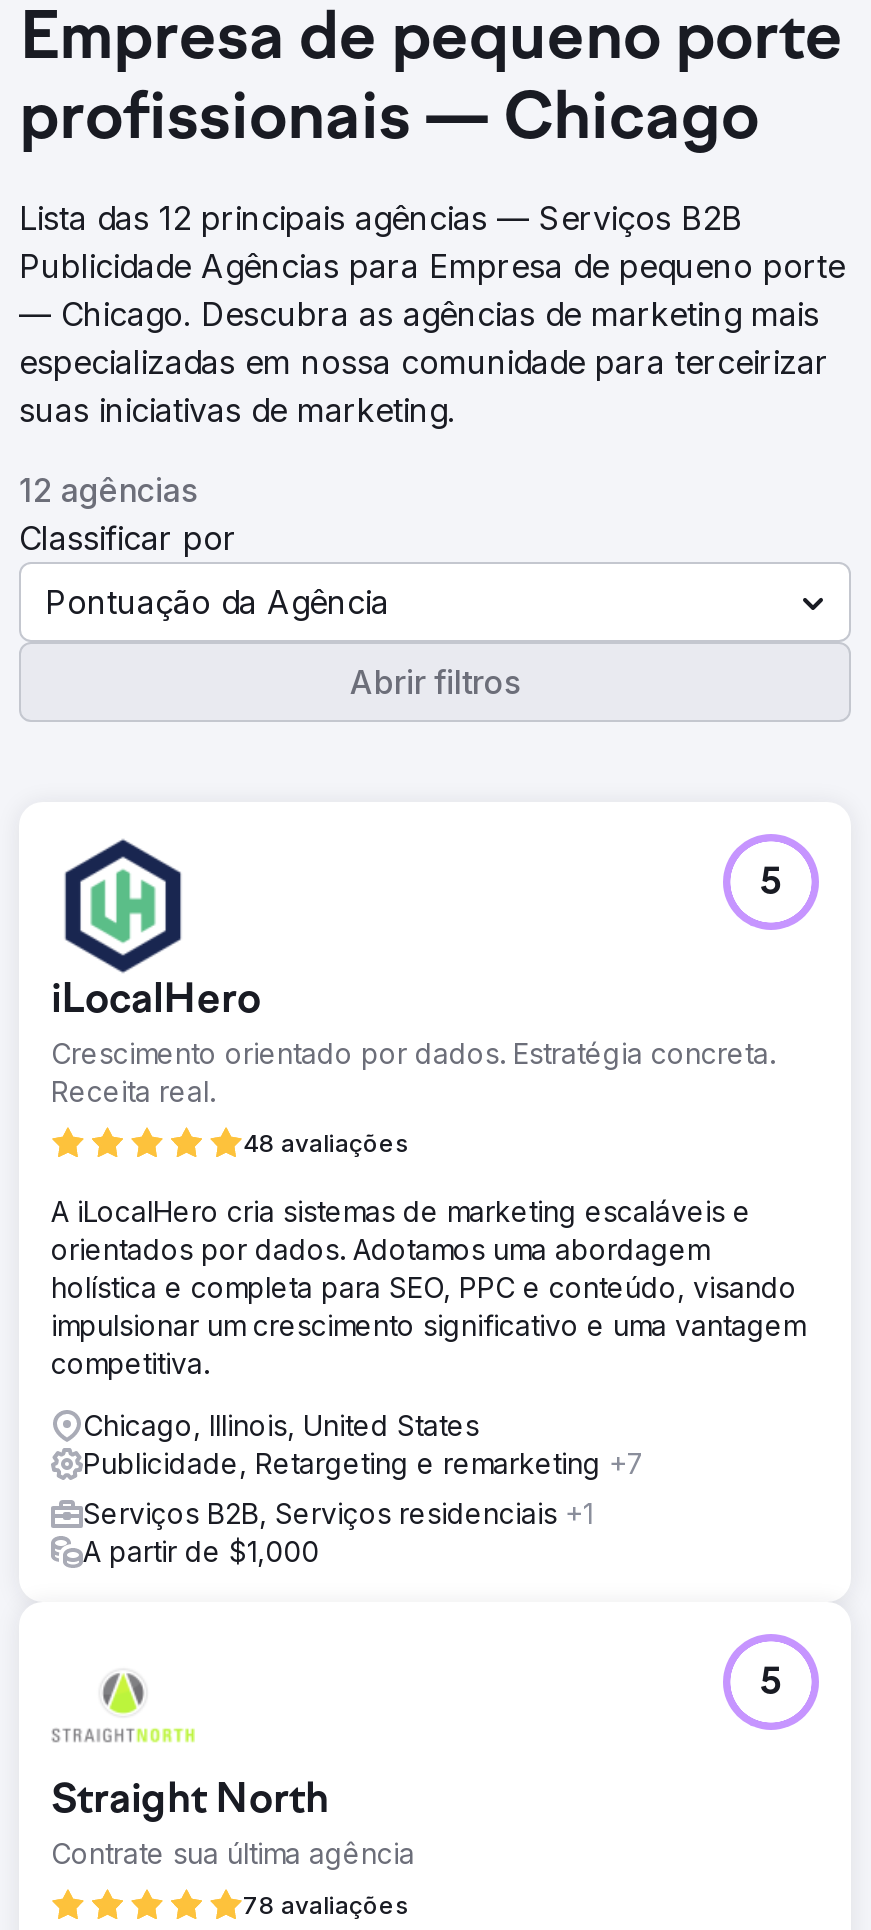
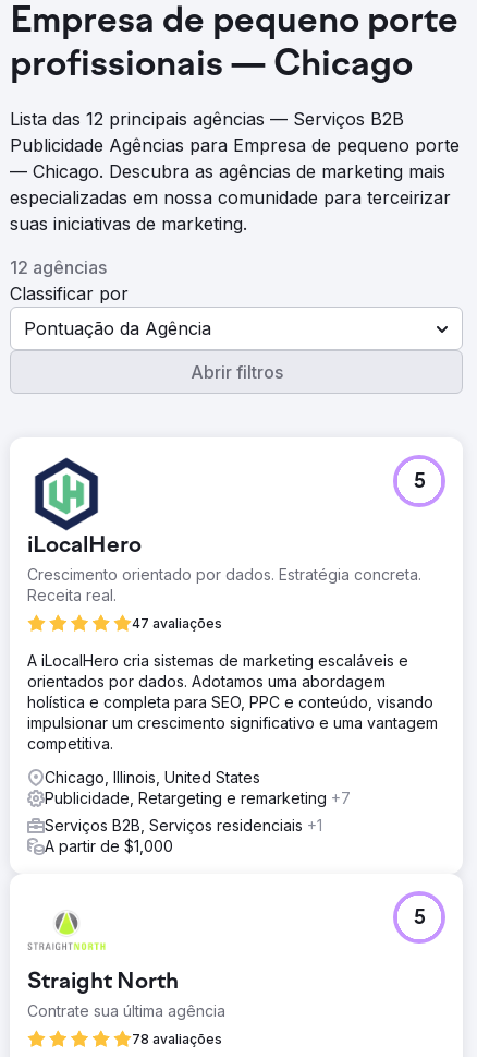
- 48 avaliações
+ 47 avaliações
